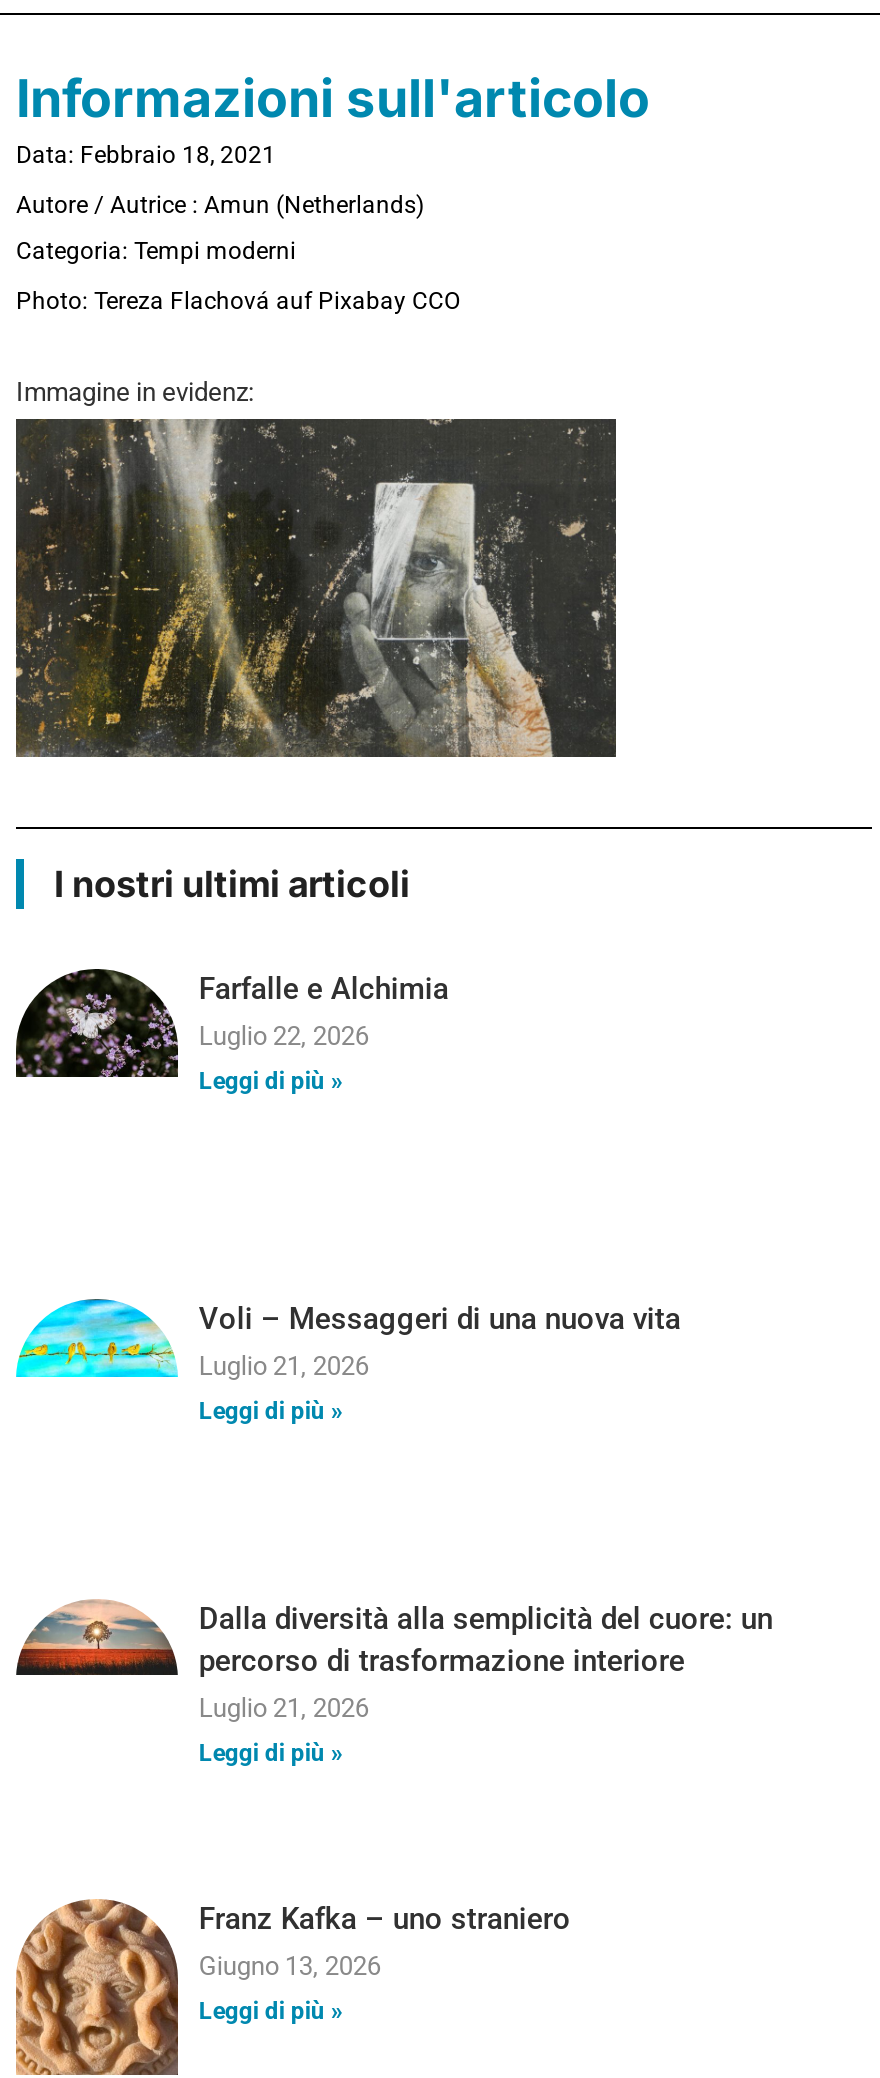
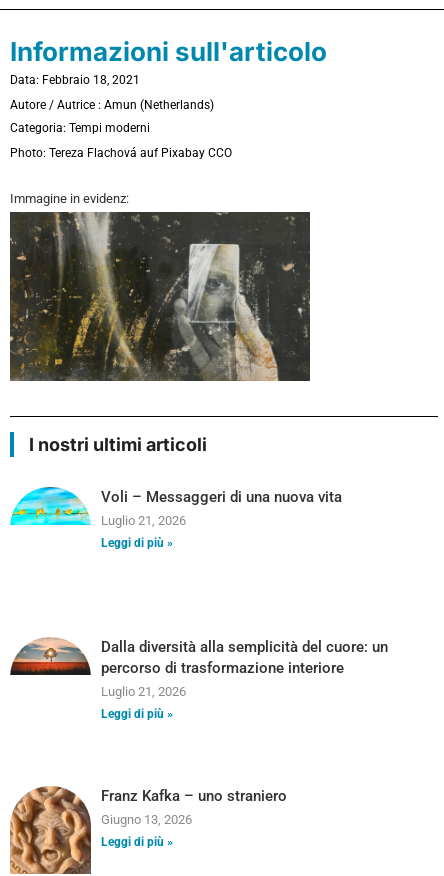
- [image]
- Farfalle e Alchimia
- Luglio 22, 2026
- Leggi di più »
